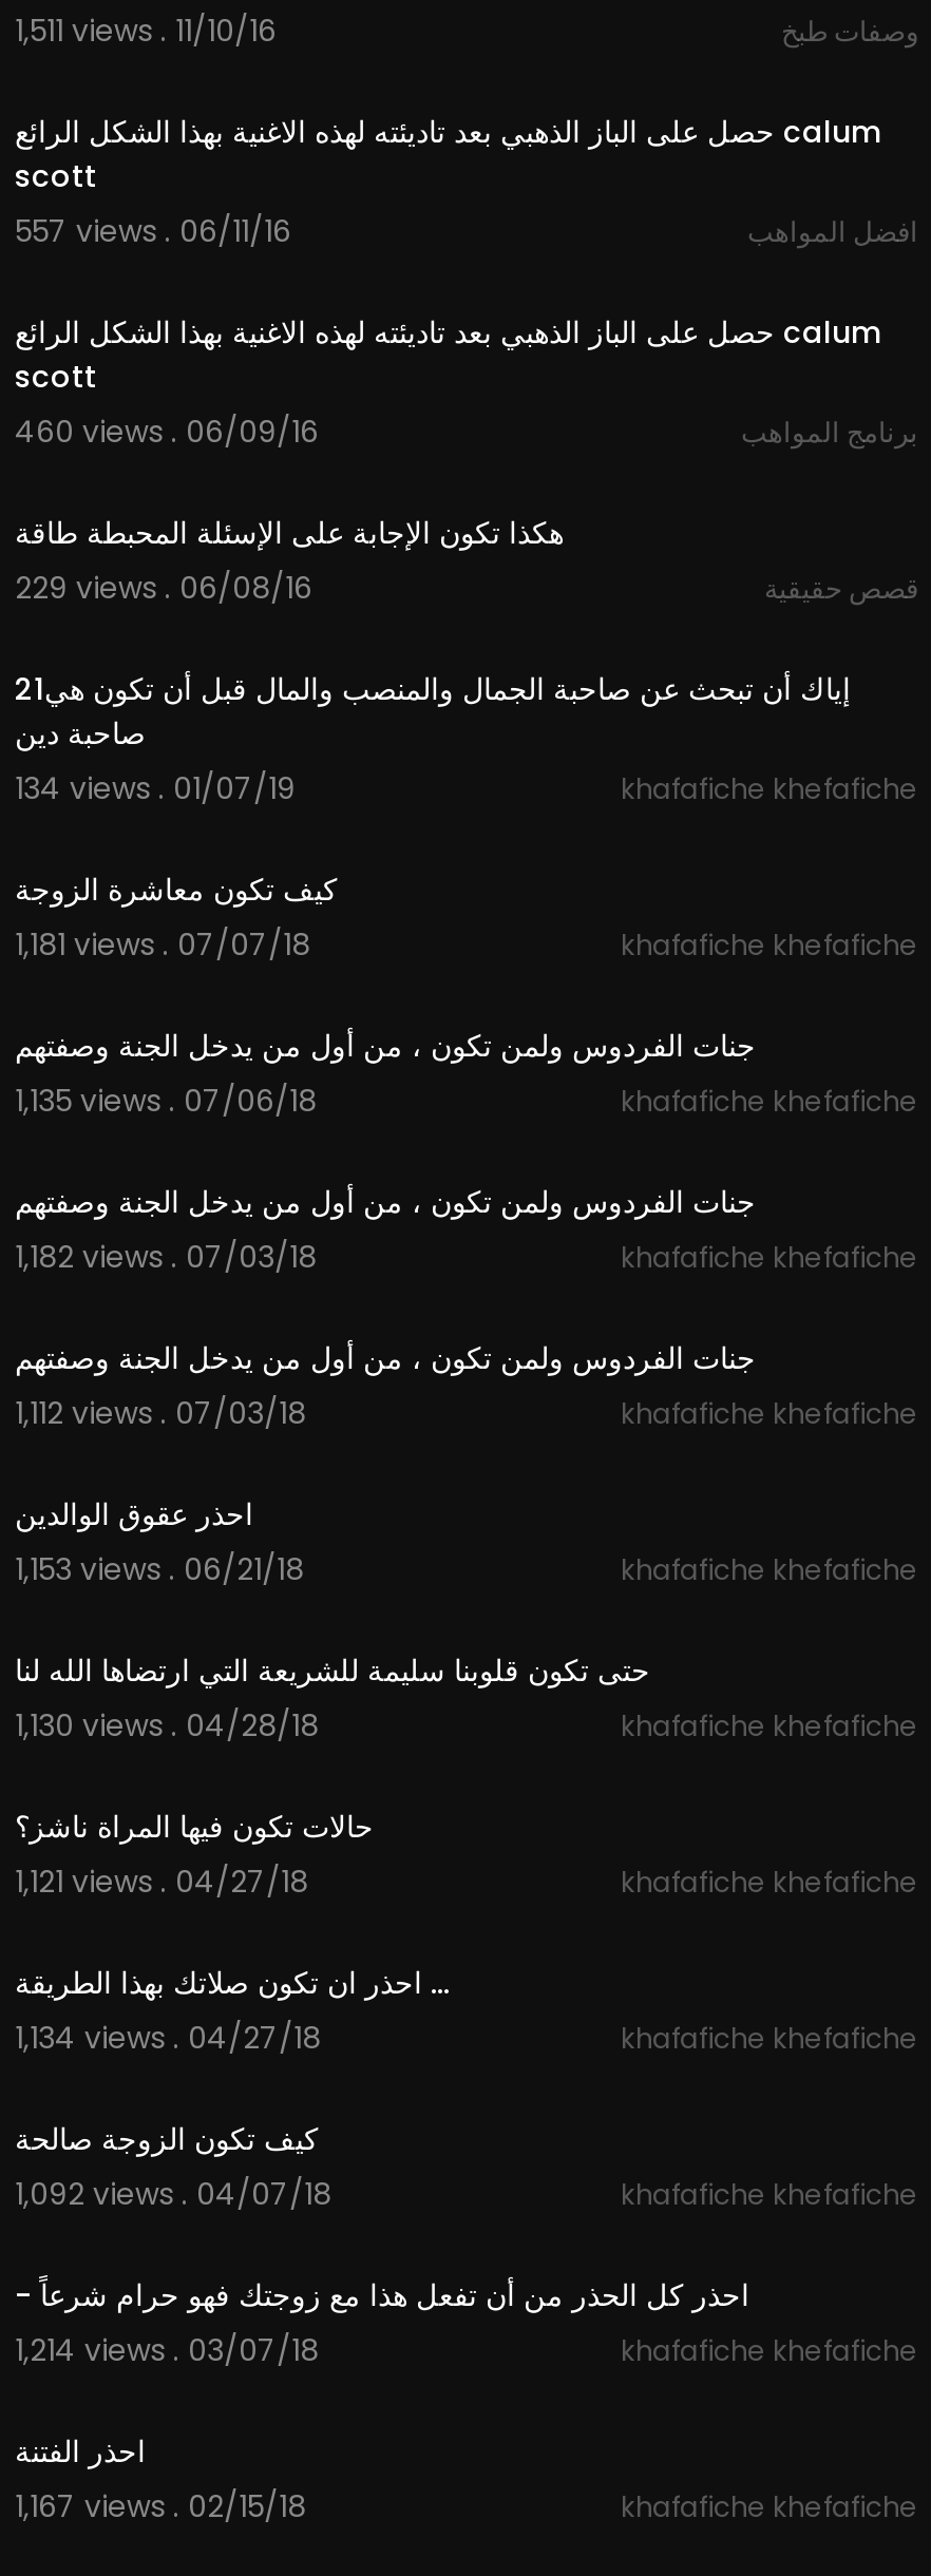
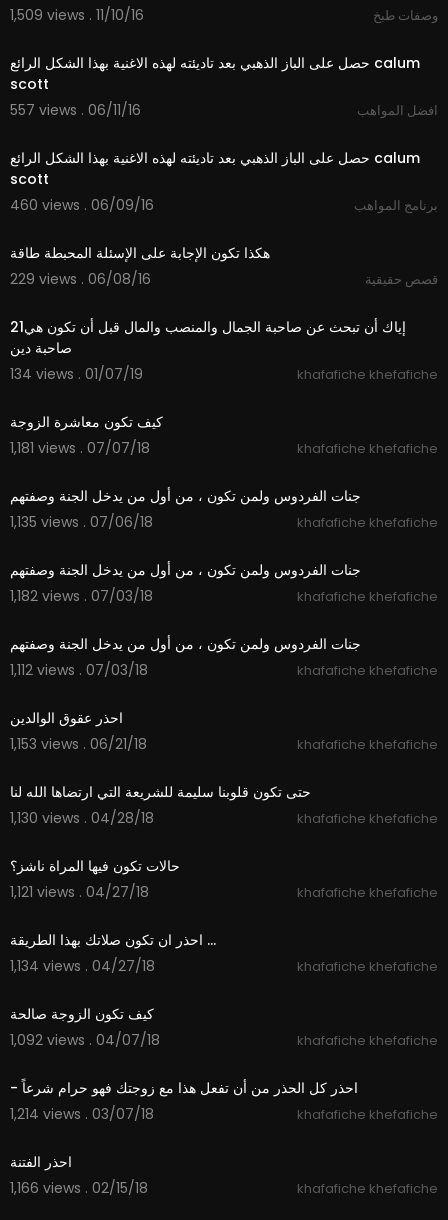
- 1,511 views . 11/10/16
+ 1,509 views . 11/10/16

- 1,167 views . 02/15/18
+ 1,166 views . 02/15/18
